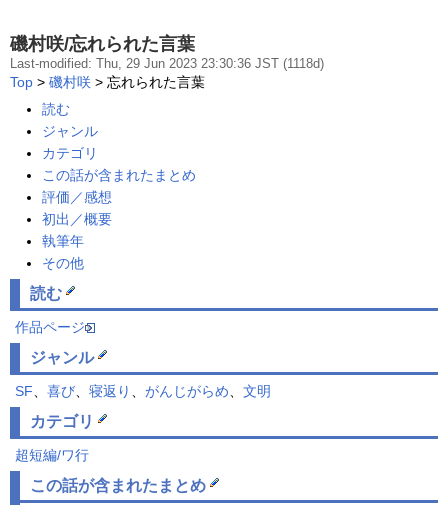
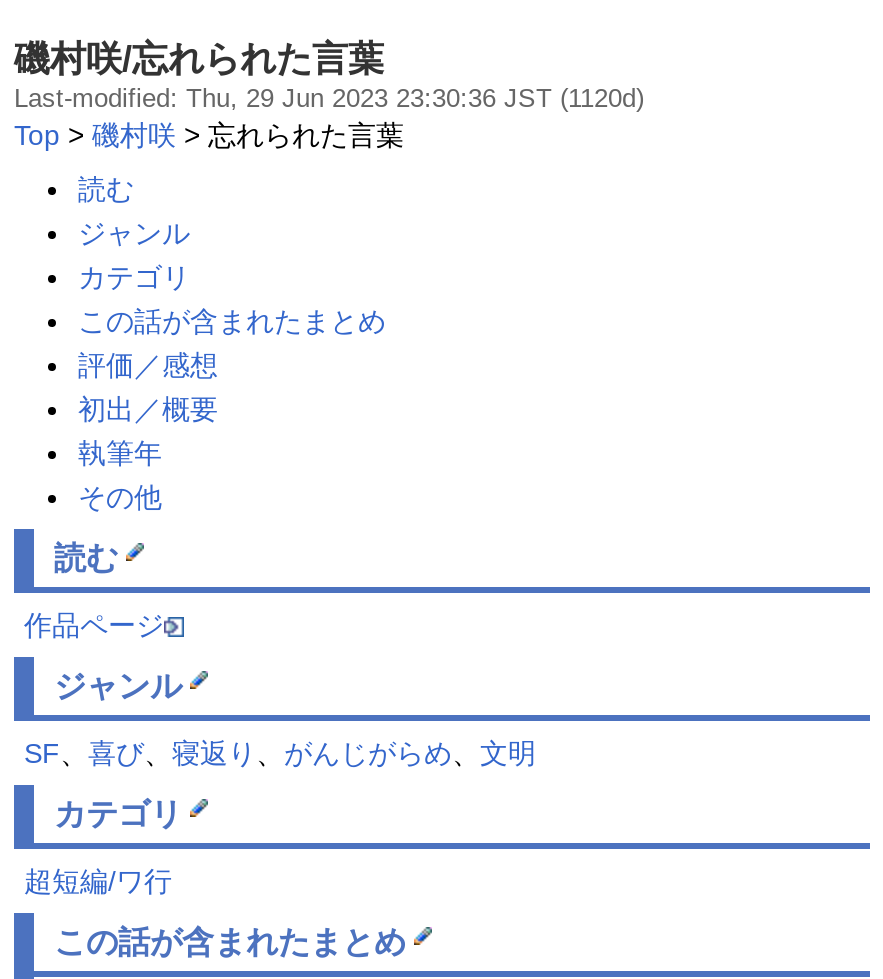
- Last-modified: Thu, 29 Jun 2023 23:30:36 JST (1118d)
+ Last-modified: Thu, 29 Jun 2023 23:30:36 JST (1120d)
